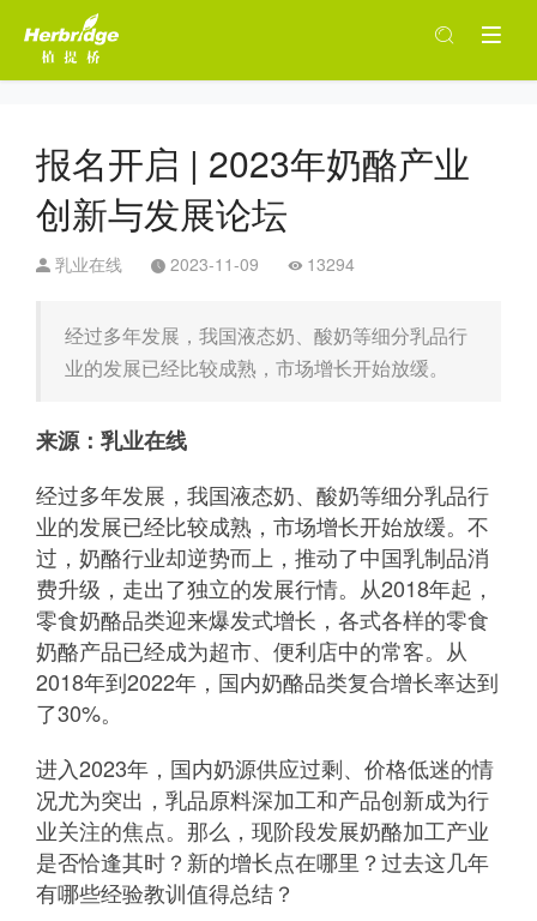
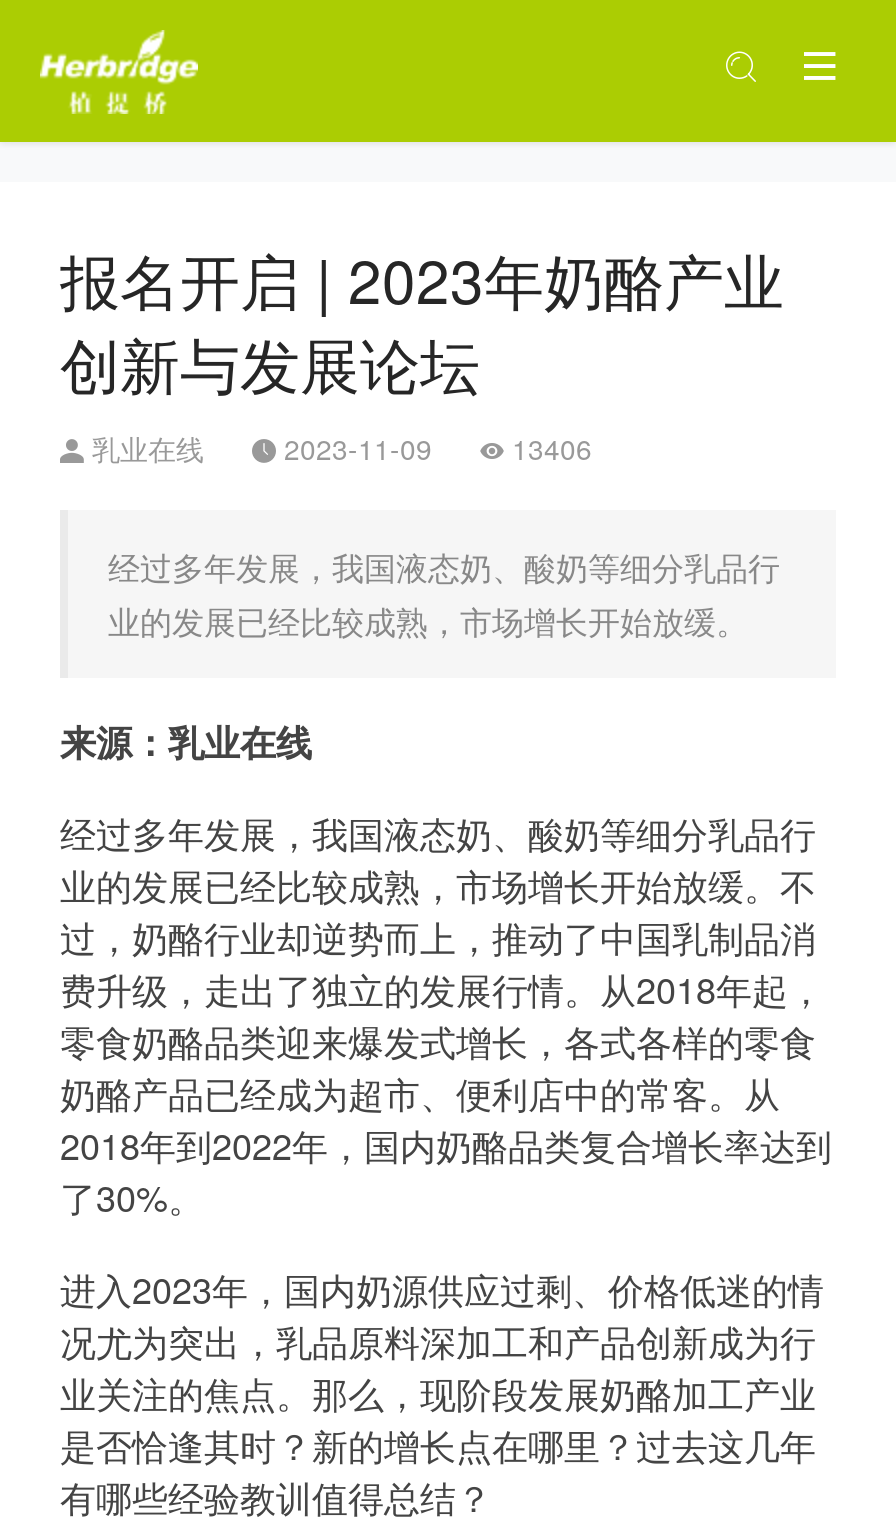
- 乳业在线 2023-11-09 13294
+ 乳业在线 2023-11-09 13406
